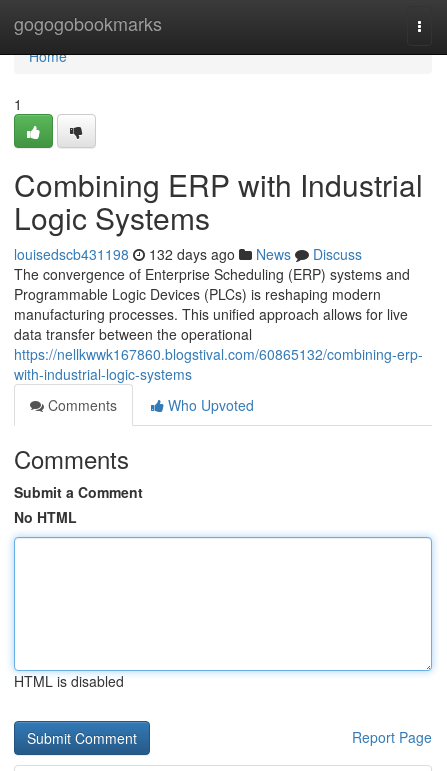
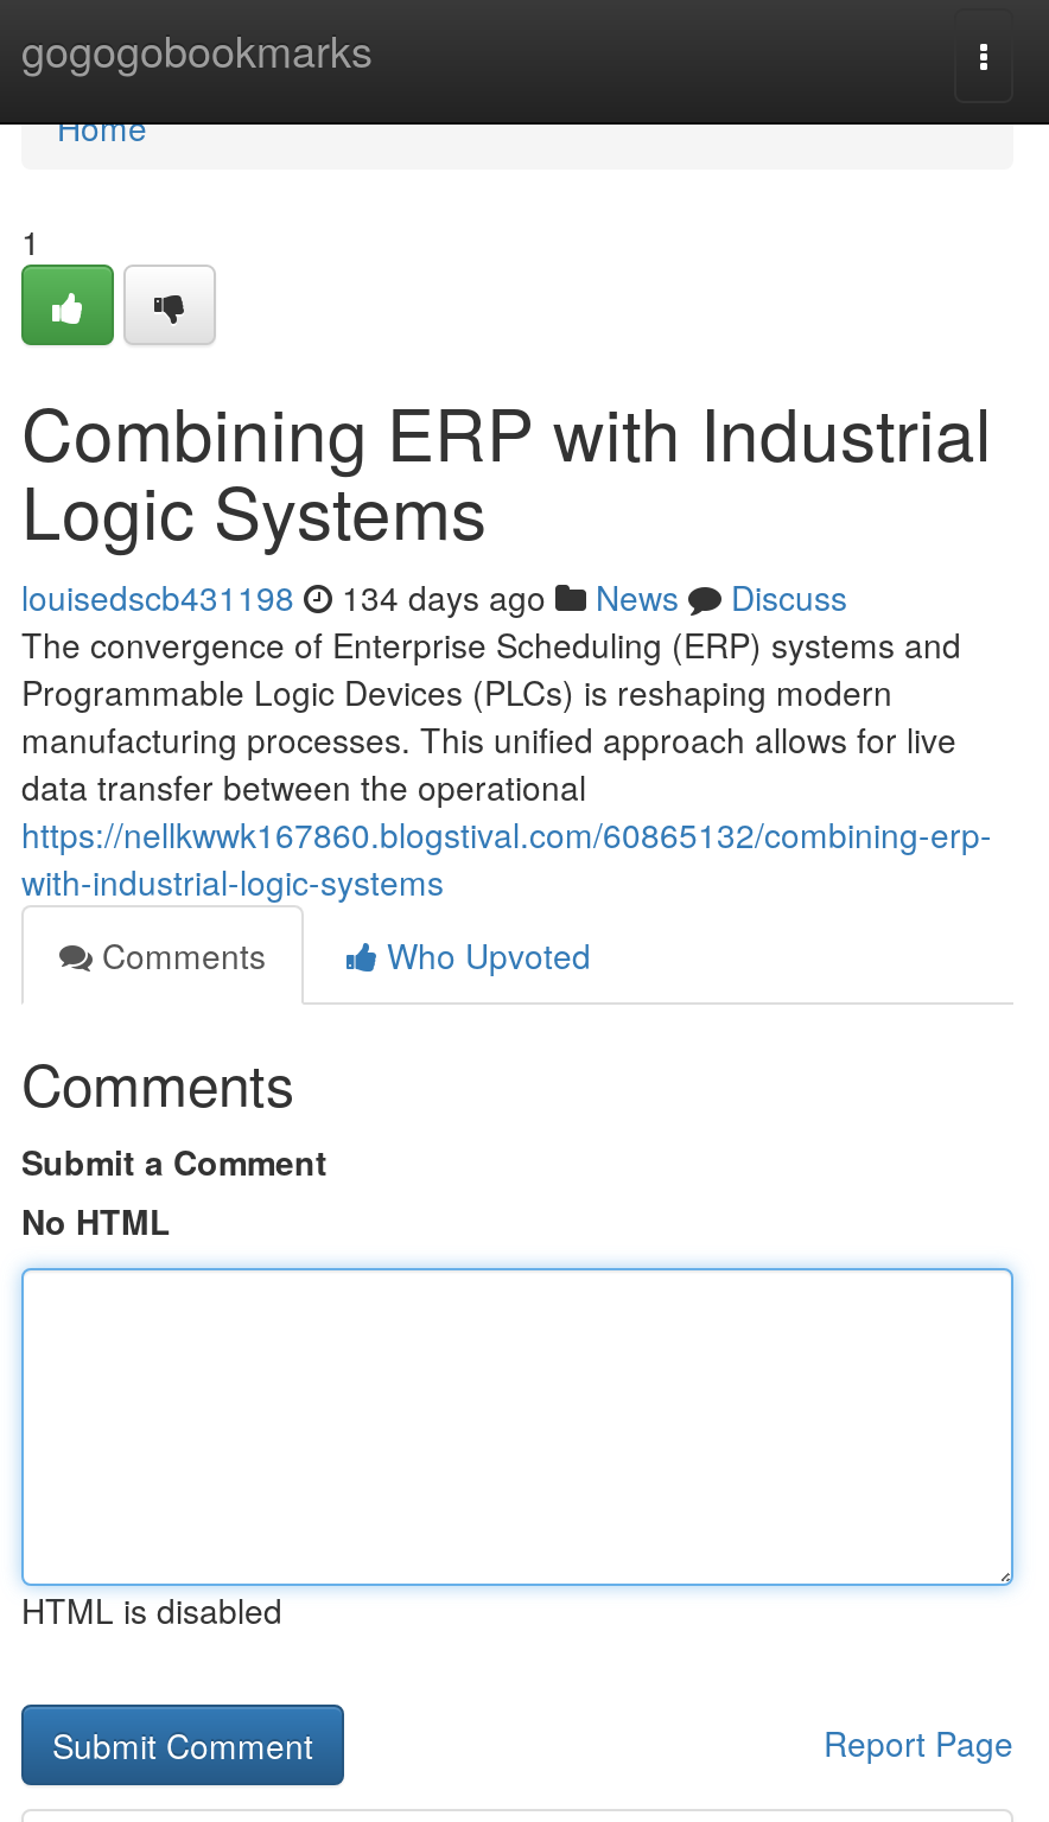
- louisedscb431198 132 days ago News Discuss
+ louisedscb431198 134 days ago News Discuss
